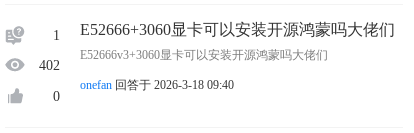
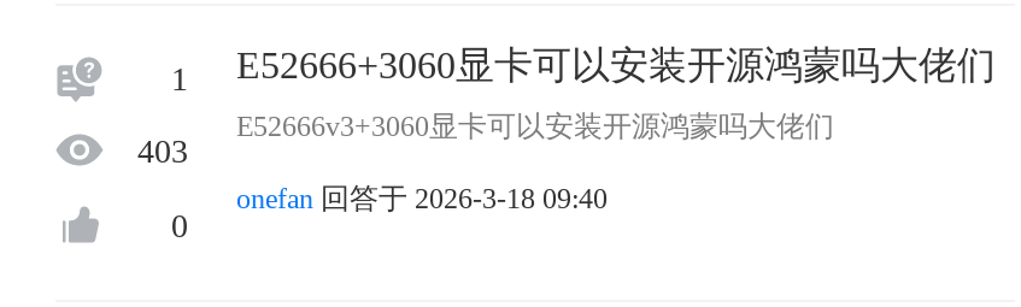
- 402
+ 403
